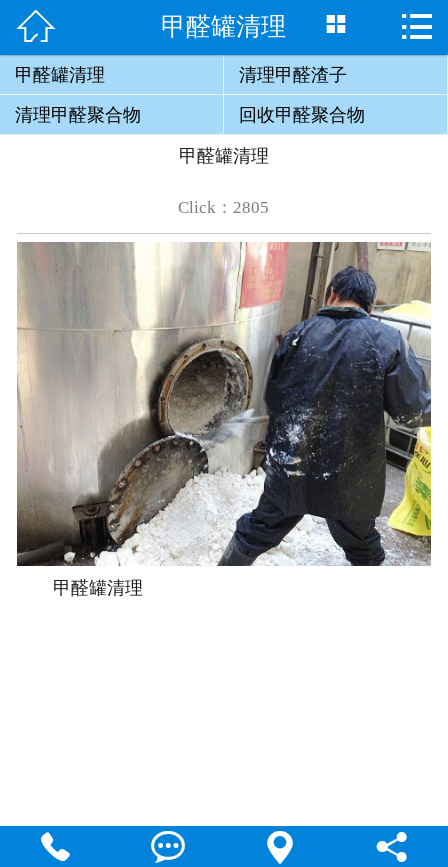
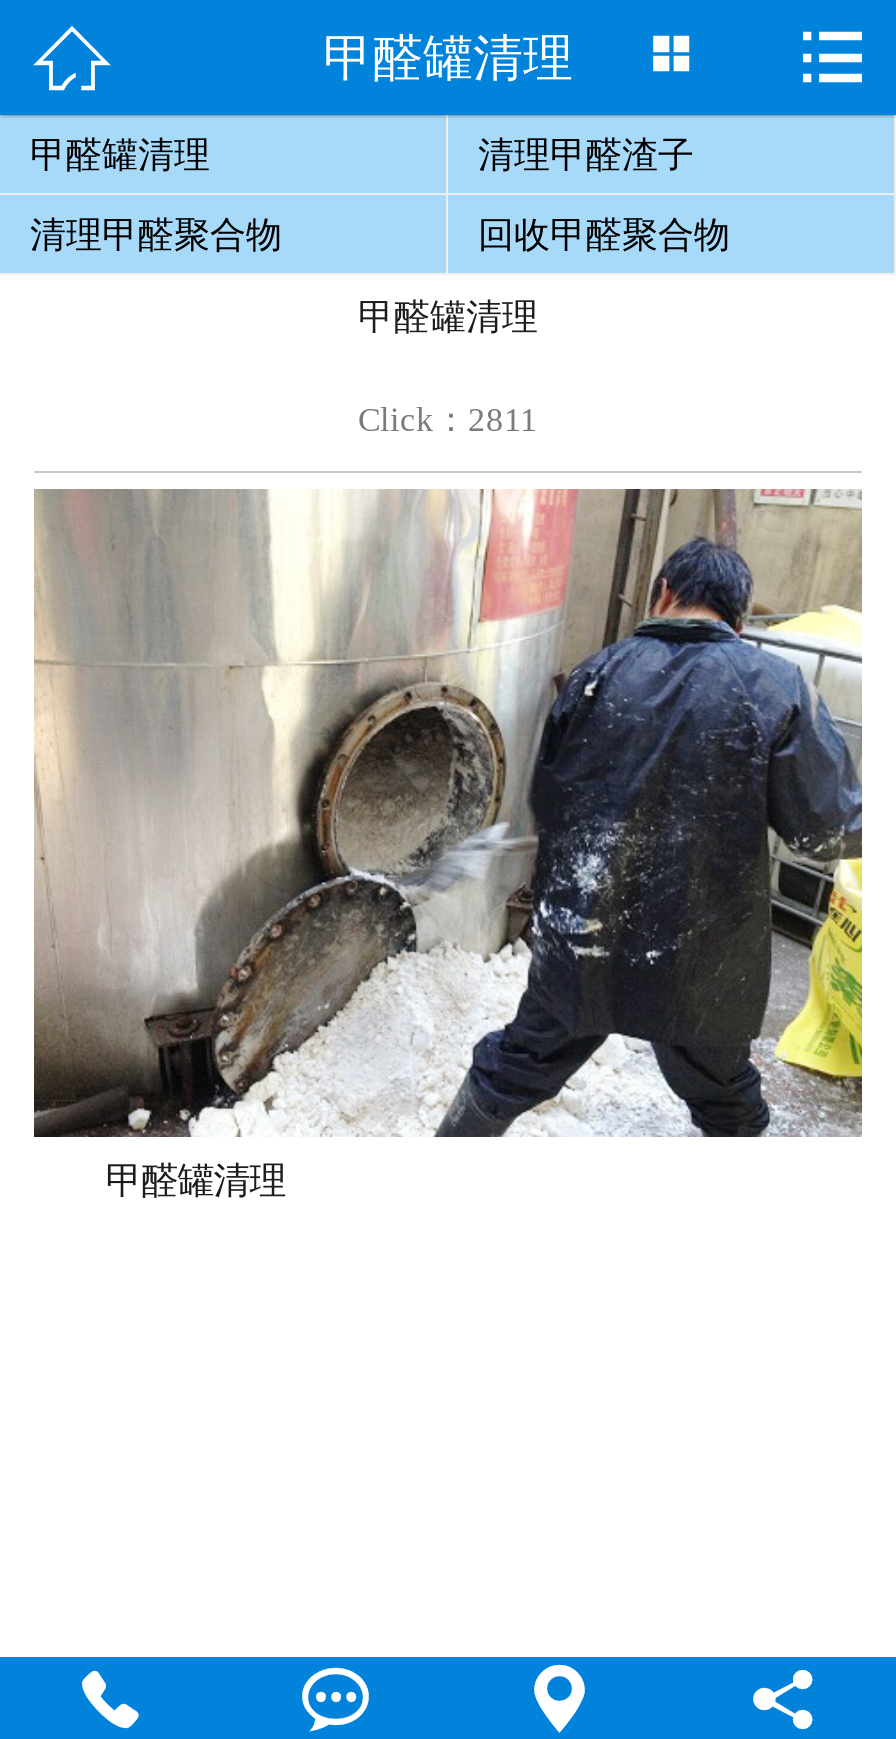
- Click：2805
+ Click：2811
